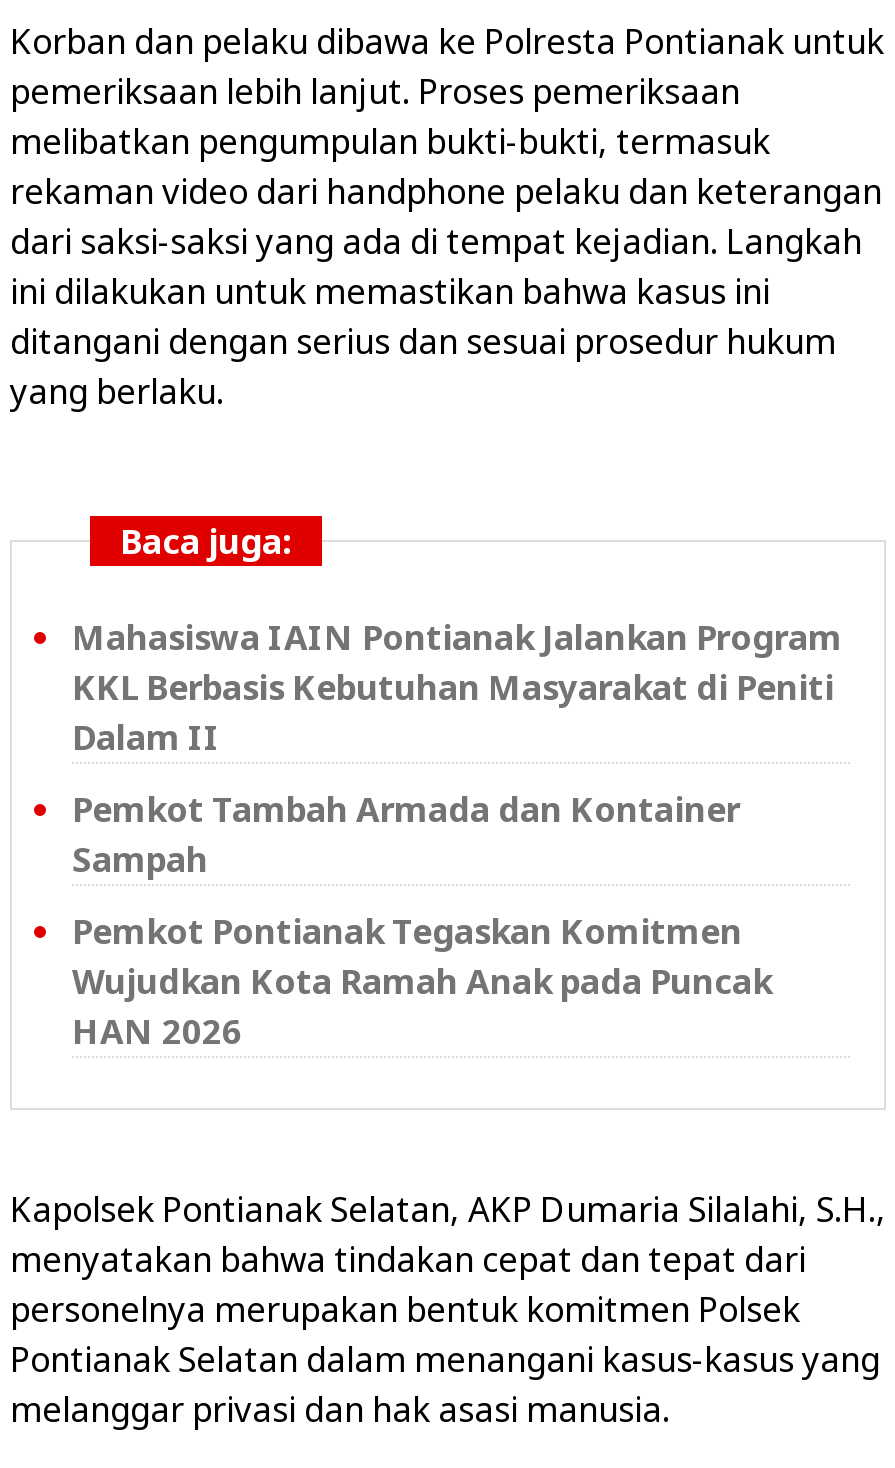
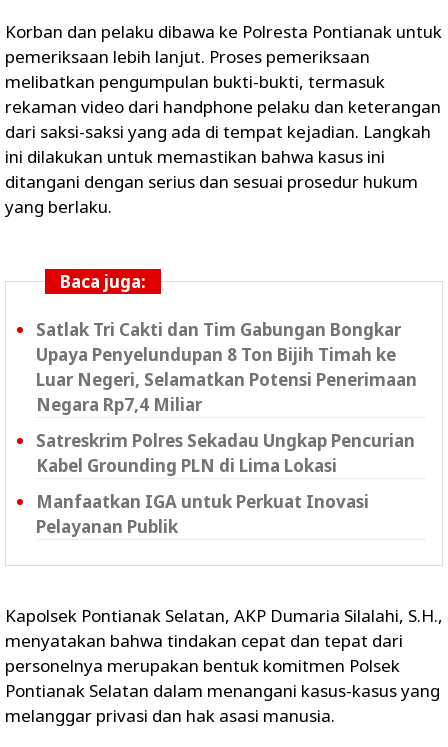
- Mahasiswa IAIN Pontianak Jalankan Program
- KKL Berbasis Kebutuhan Masyarakat di Peniti
- Dalam II
+ Satlak Tri Cakti dan Tim Gabungan Bongkar
+ Upaya Penyelundupan 8 Ton Bijih Timah ke
+ Luar Negeri, Selamatkan Potensi Penerimaan
+ Negara Rp7,4 Miliar

- Pemkot Tambah Armada dan Kontainer
- Sampah
+ Satreskrim Polres Sekadau Ungkap Pencurian
+ Kabel Grounding PLN di Lima Lokasi

- Pemkot Pontianak Tegaskan Komitmen
- Wujudkan Kota Ramah Anak pada Puncak
- HAN 2026
+ Manfaatkan IGA untuk Perkuat Inovasi
+ Pelayanan Publik
